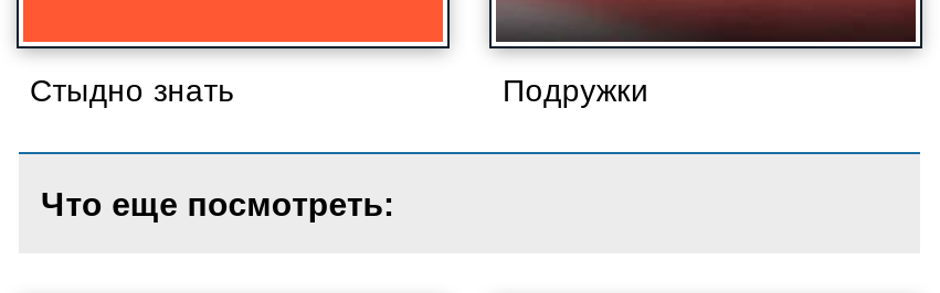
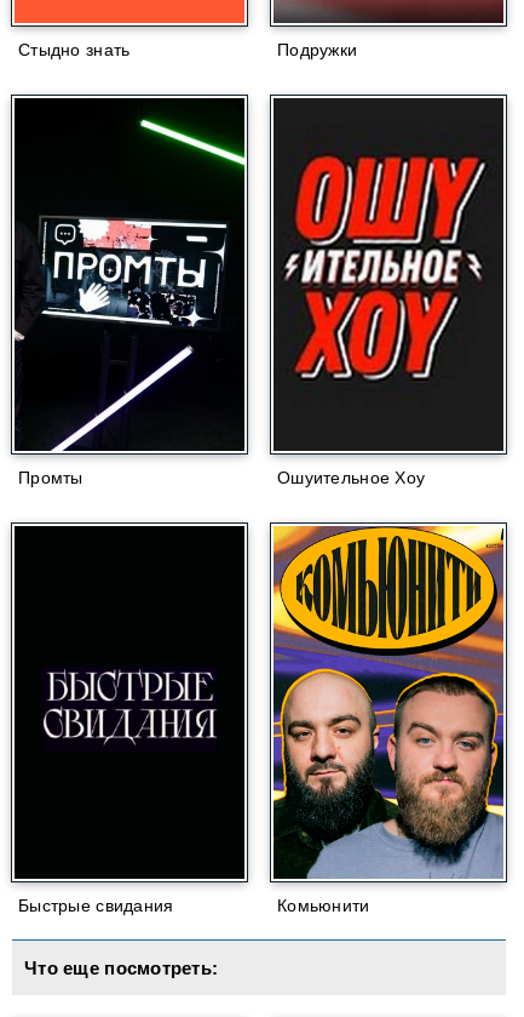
+ [image]
+ Промты
+ Ошуительное Хоу

+ [image]
+ Быстрые свидания
+ Комьюнити

+ [image]

+ [image]
